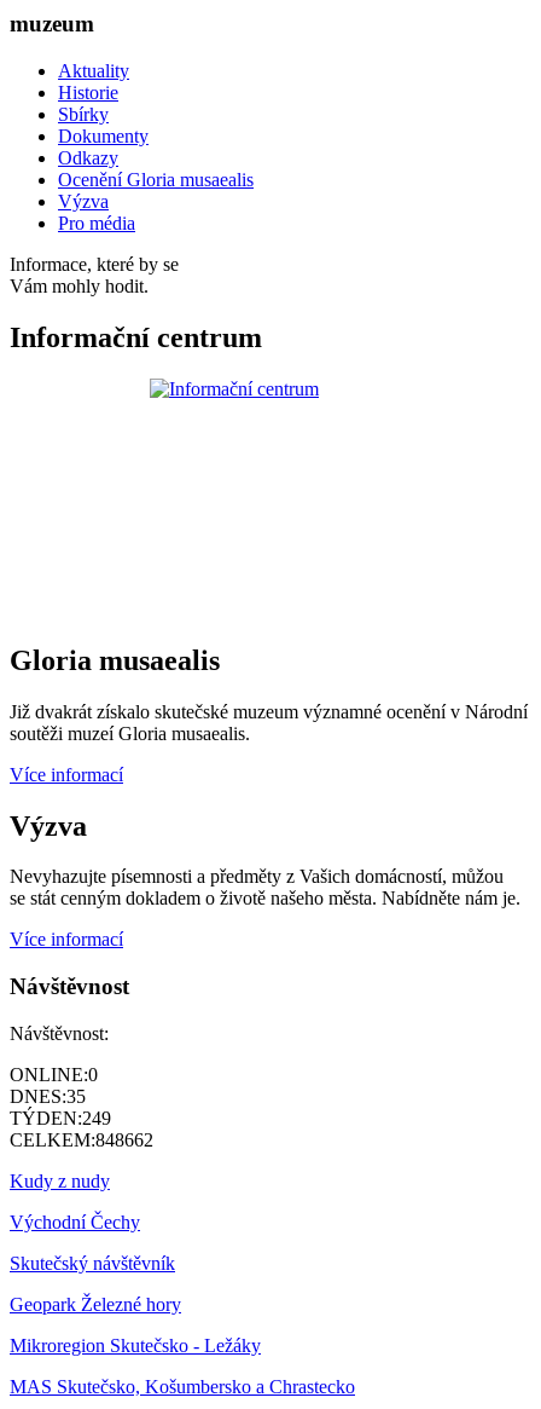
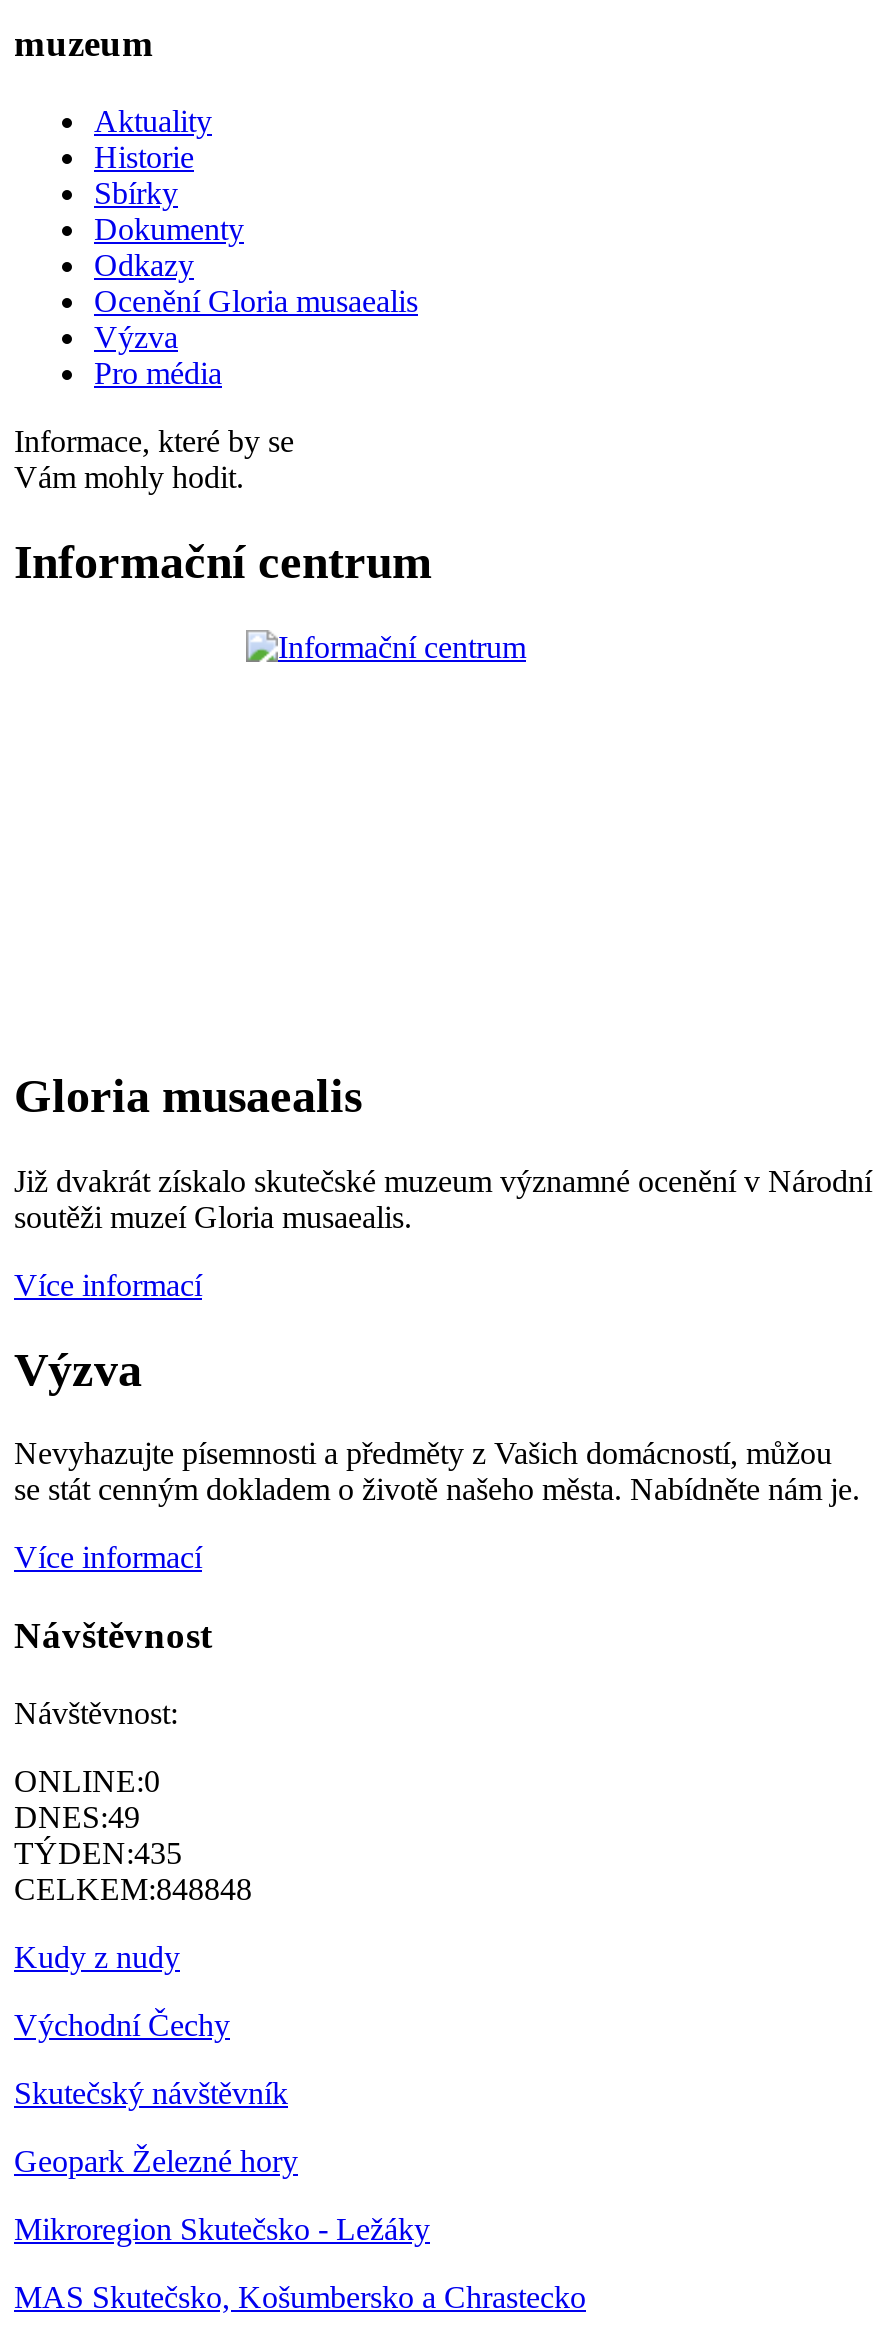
- DNES:35
+ DNES:49

- TÝDEN:249
+ TÝDEN:435

- CELKEM:848662
+ CELKEM:848848
